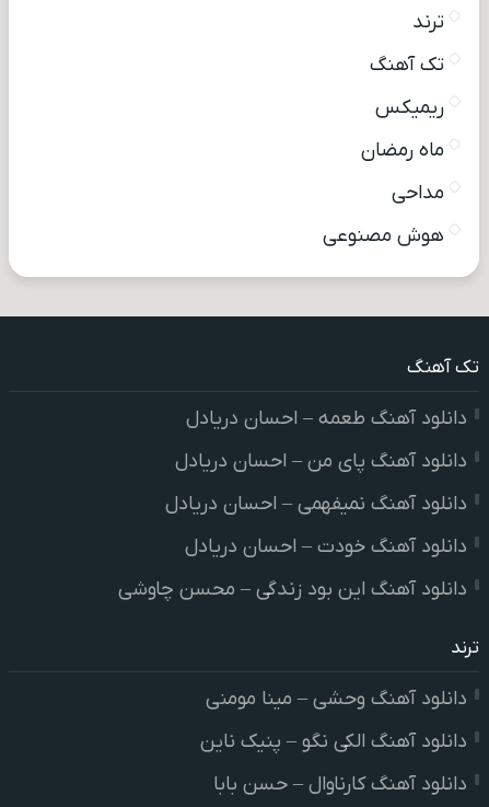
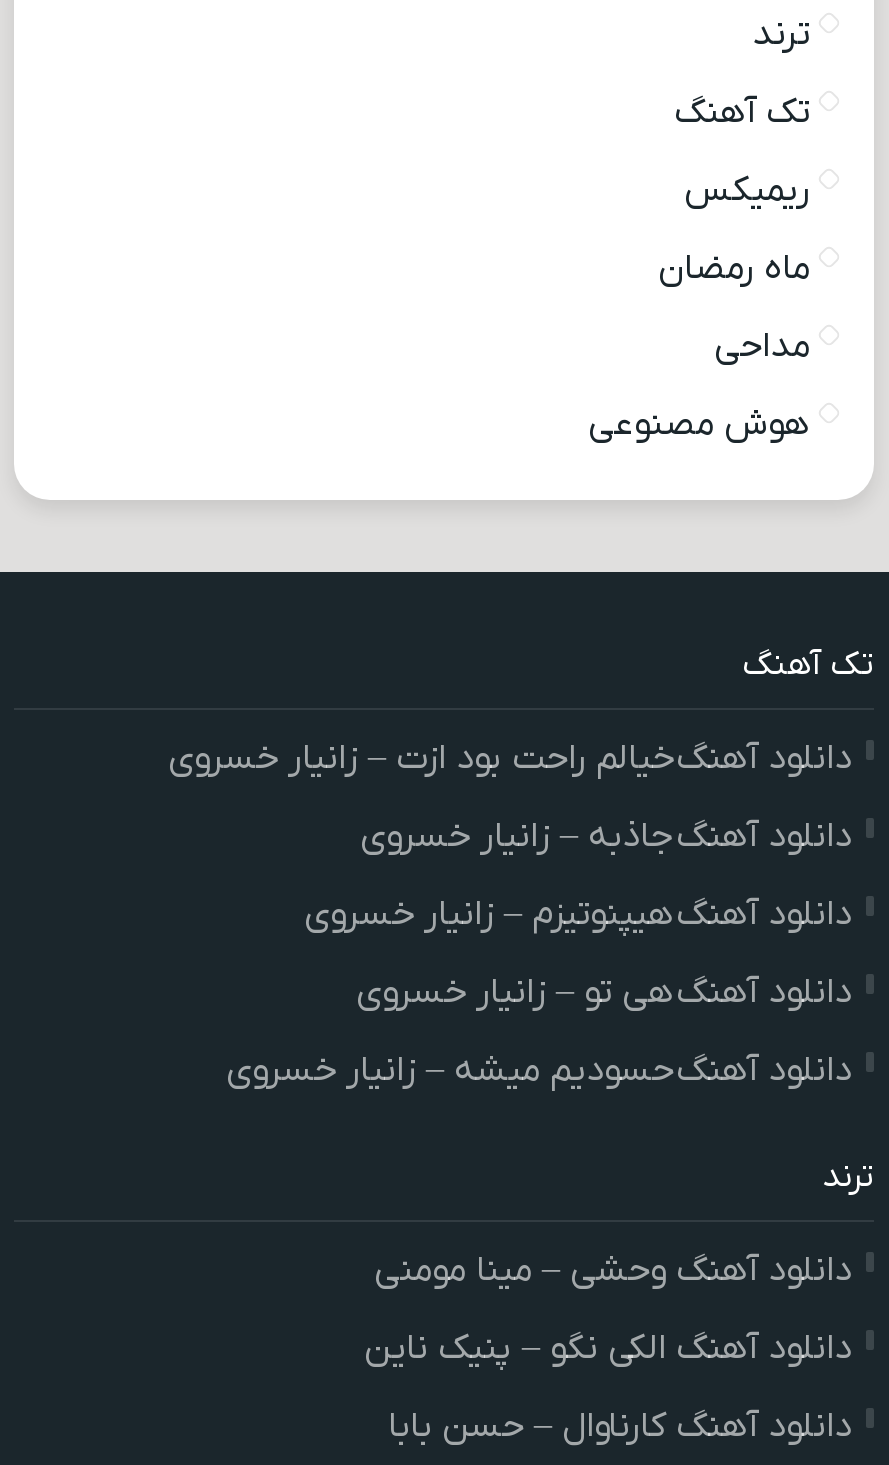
- دانلود آهنگ طعمه – احسان دریادل
+ دانلود آهنگ خیالم راحت بود ازت – زانیار خسروی

- دانلود آهنگ پای من – احسان دریادل
+ دانلود آهنگ جاذبه – زانیار خسروی

- دانلود آهنگ نمیفهمی – احسان دریادل
+ دانلود آهنگ هیپنوتیزم – زانیار خسروی

- دانلود آهنگ خودت – احسان دریادل
+ دانلود آهنگ هی تو – زانیار خسروی

- دانلود آهنگ این بود زندگی – محسن چاوشی
+ دانلود آهنگ حسودیم میشه – زانیار خسروی
